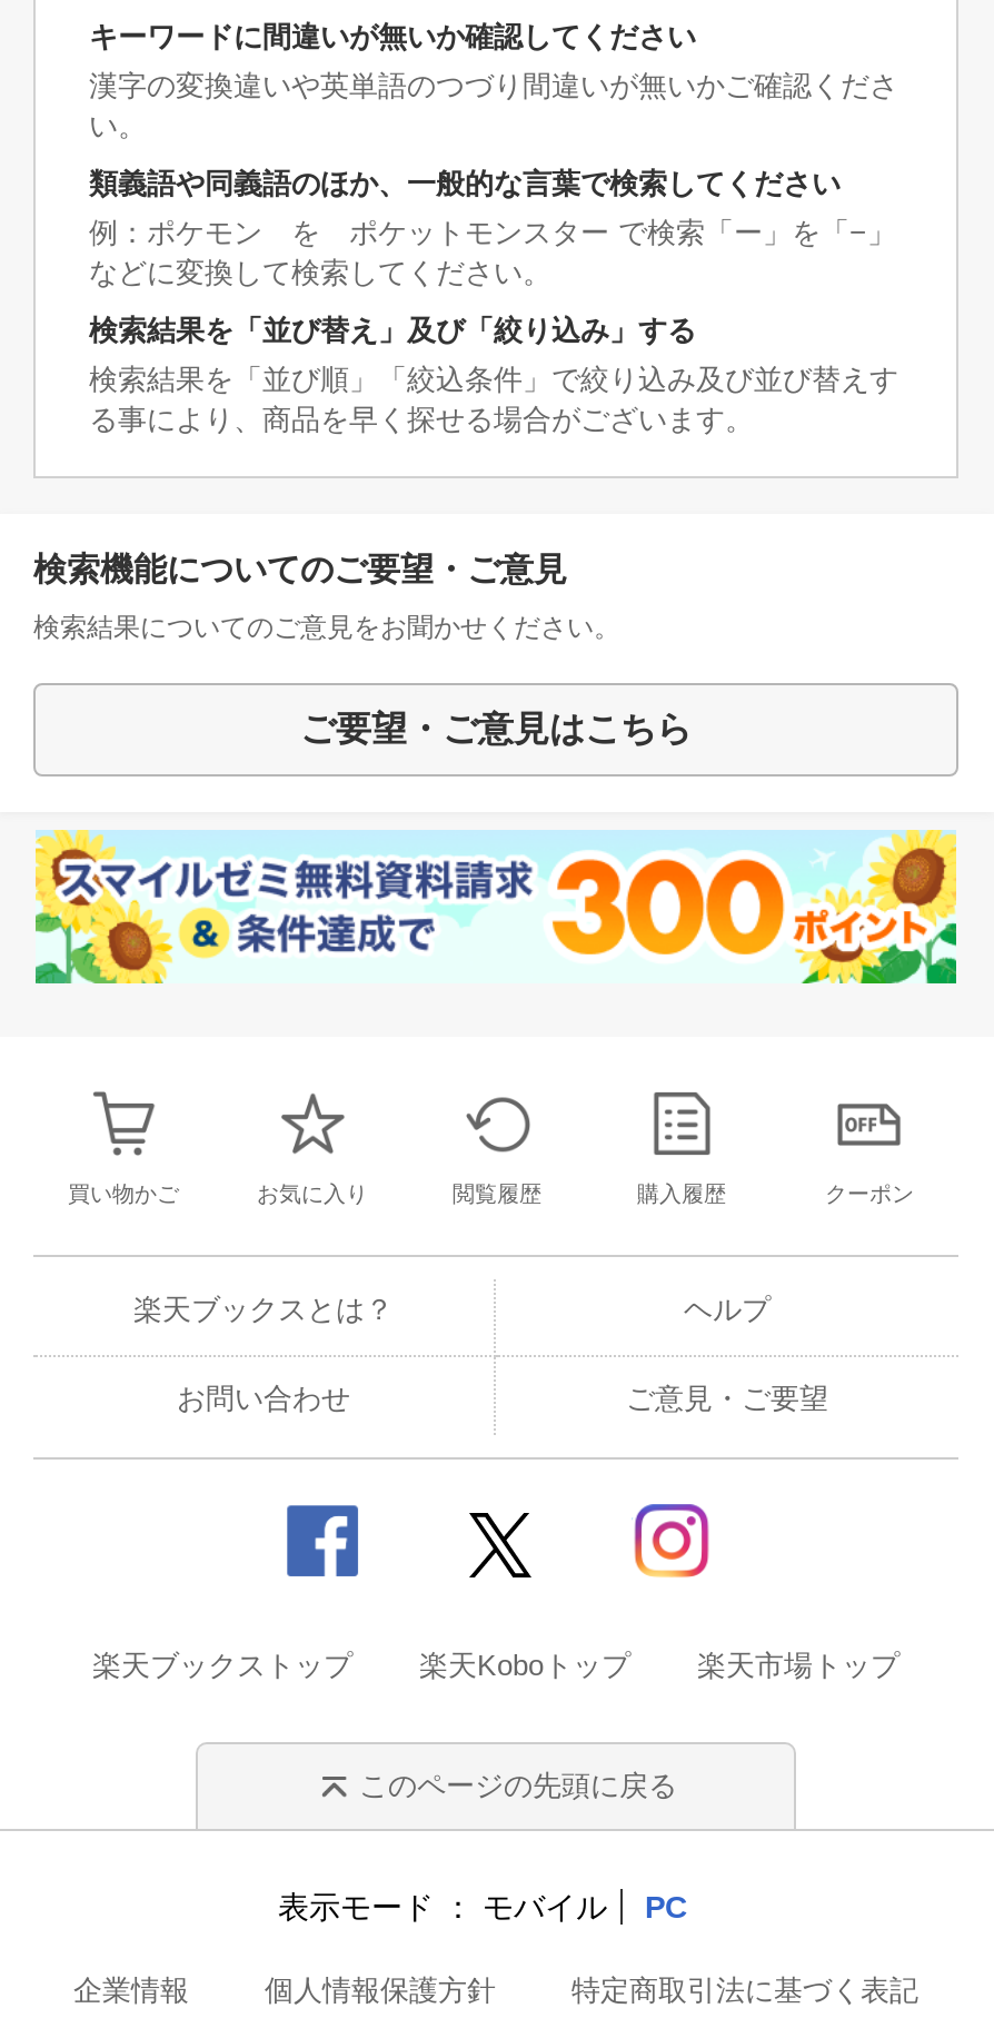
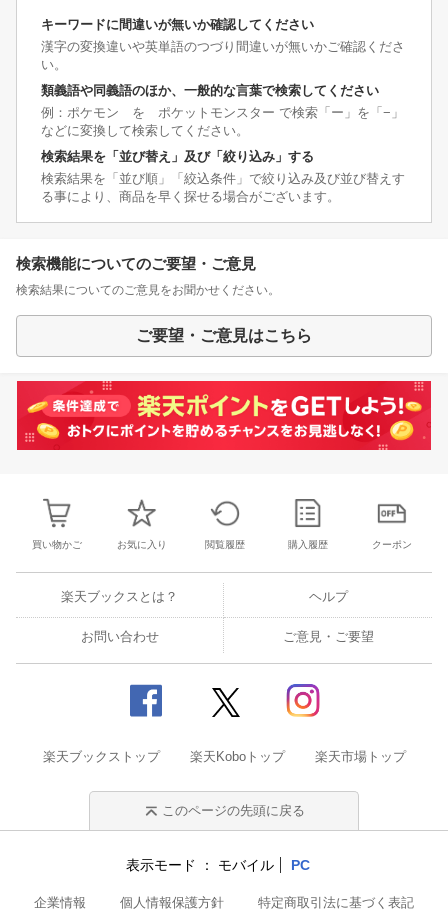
- [image]
+ [image]
